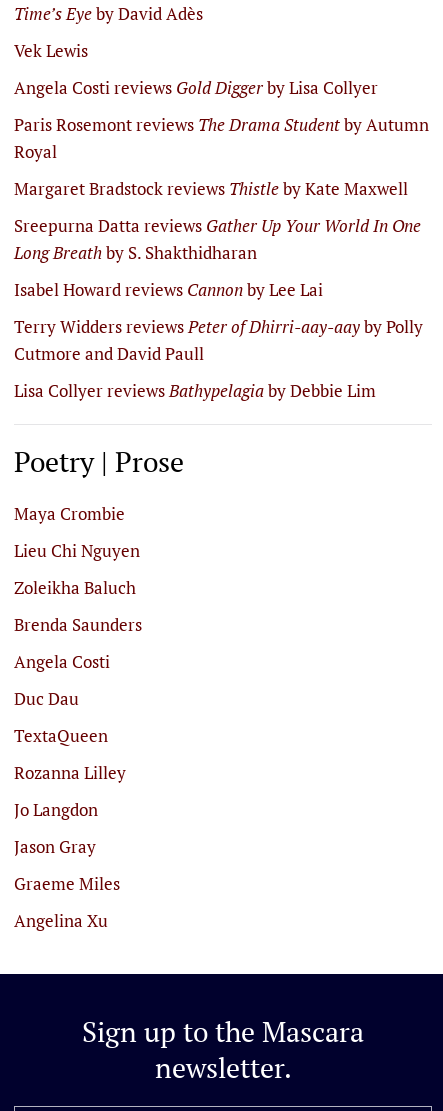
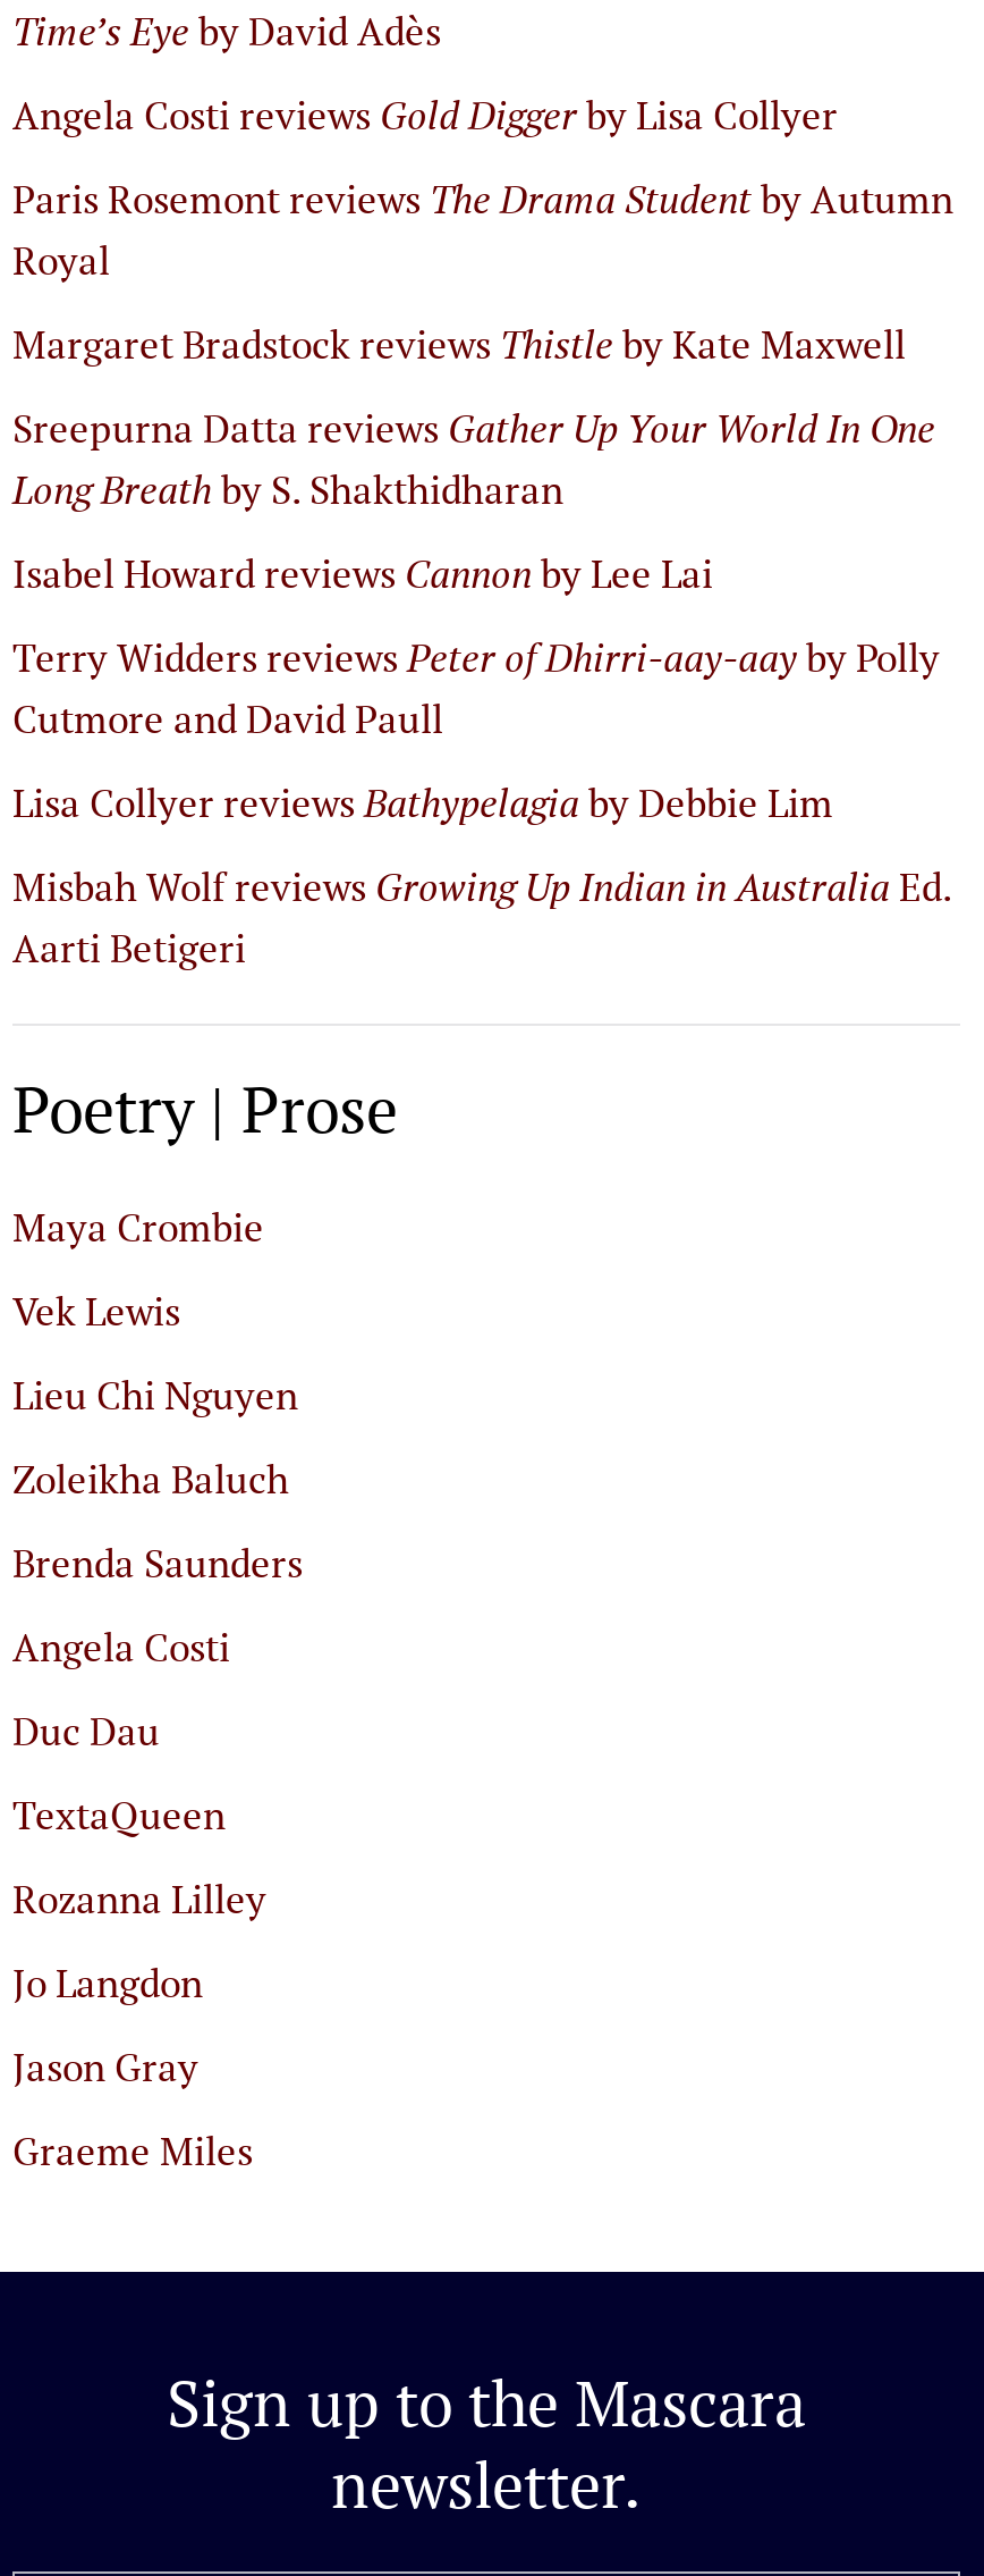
moved down: Vek Lewis

moved up: Angela Costi reviews Gold Digger by Lisa Collyer | Paris Rosemont reviews The Drama Student by Autumn | Royal | ... | Cutmore and David Paull | Lisa Collyer reviews Bathypelagia by Debbie Lim

+ Misbah Wolf reviews Growing Up Indian in Australia Ed.
+ Aarti Betigeri

moved down: Lieu Chi Nguyen | Zoleikha Baluch | Brenda Saunders | ... | Jason Gray | Graeme Miles

- Angelina Xu
